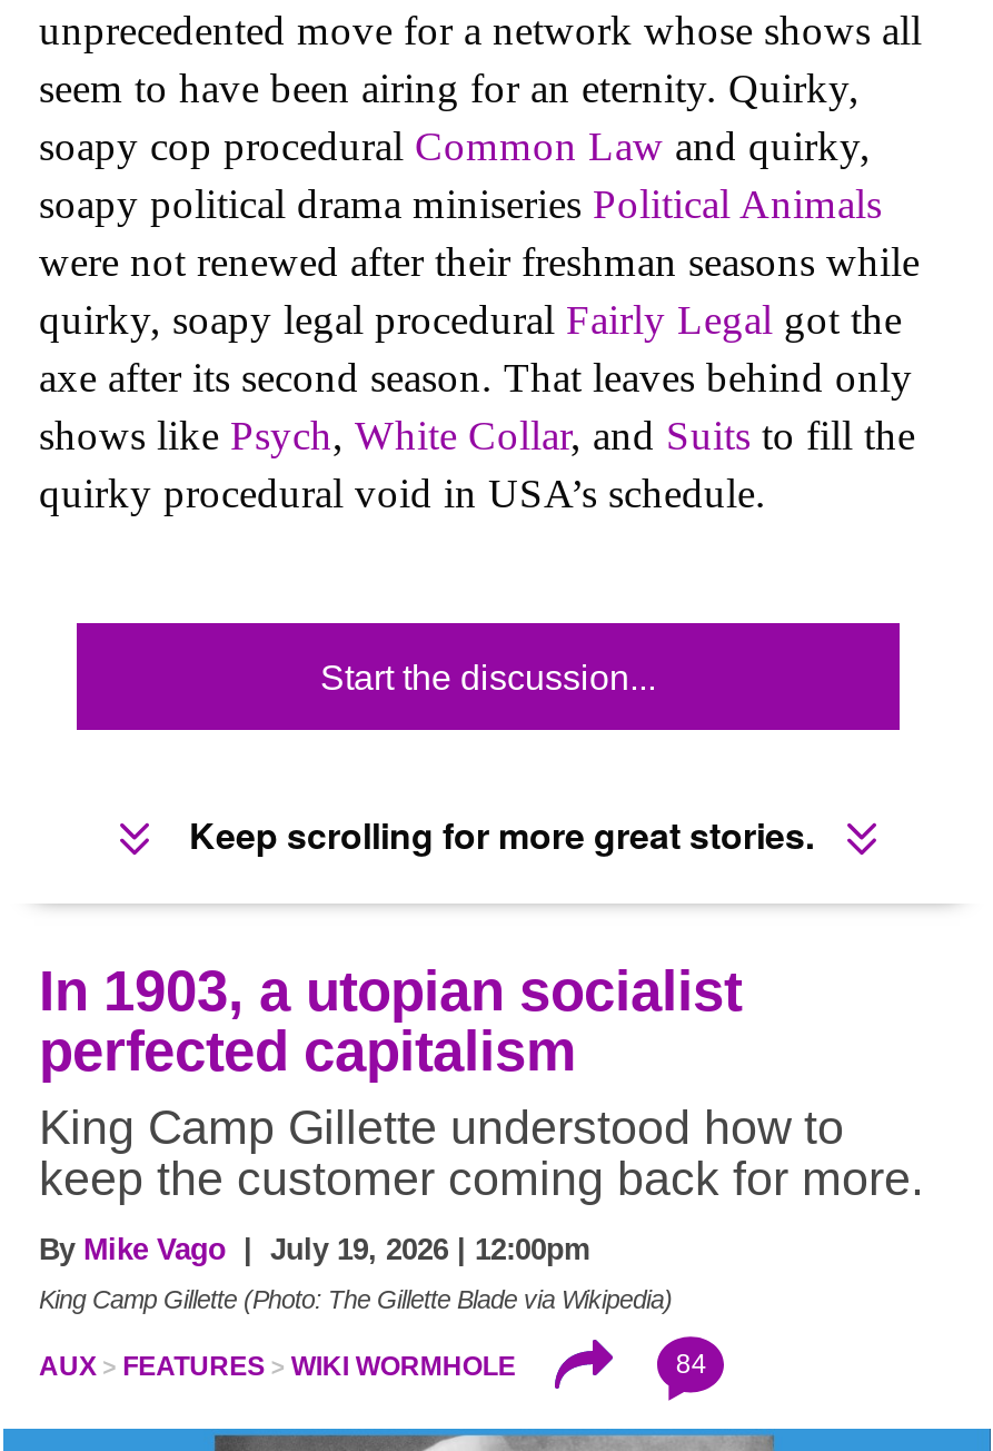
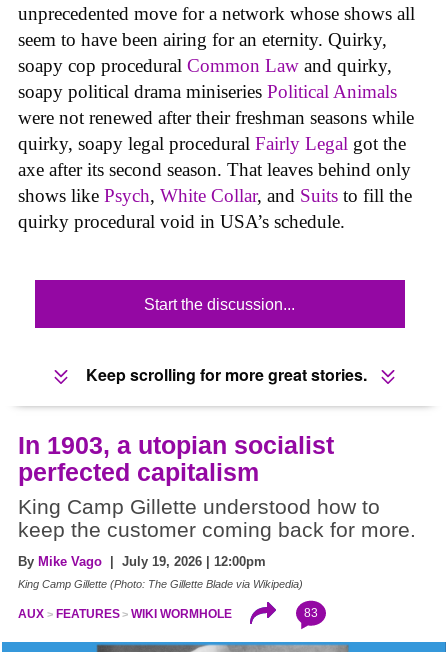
- 84
+ 83
